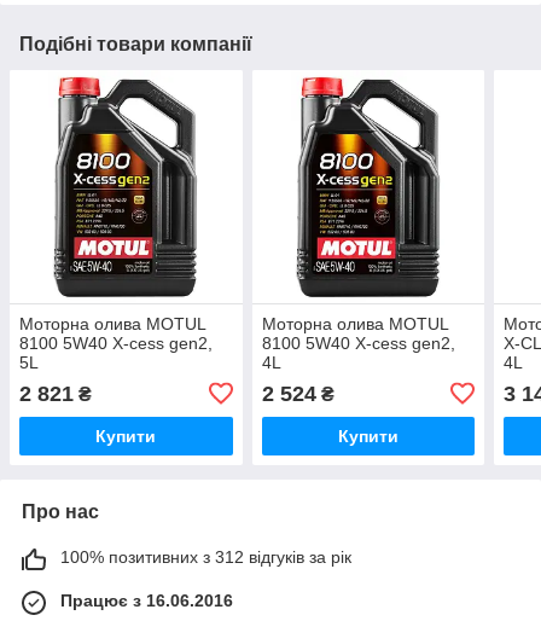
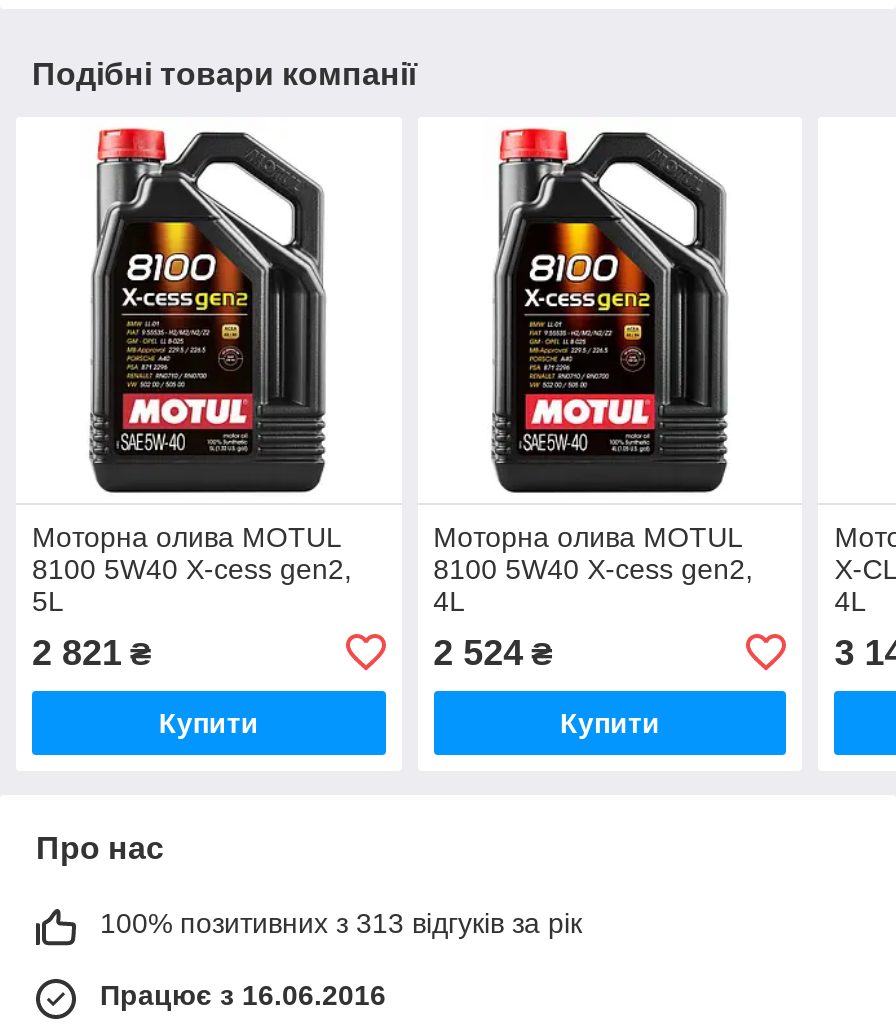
- 100% позитивних з 312 відгуків за рік
+ 100% позитивних з 313 відгуків за рік
